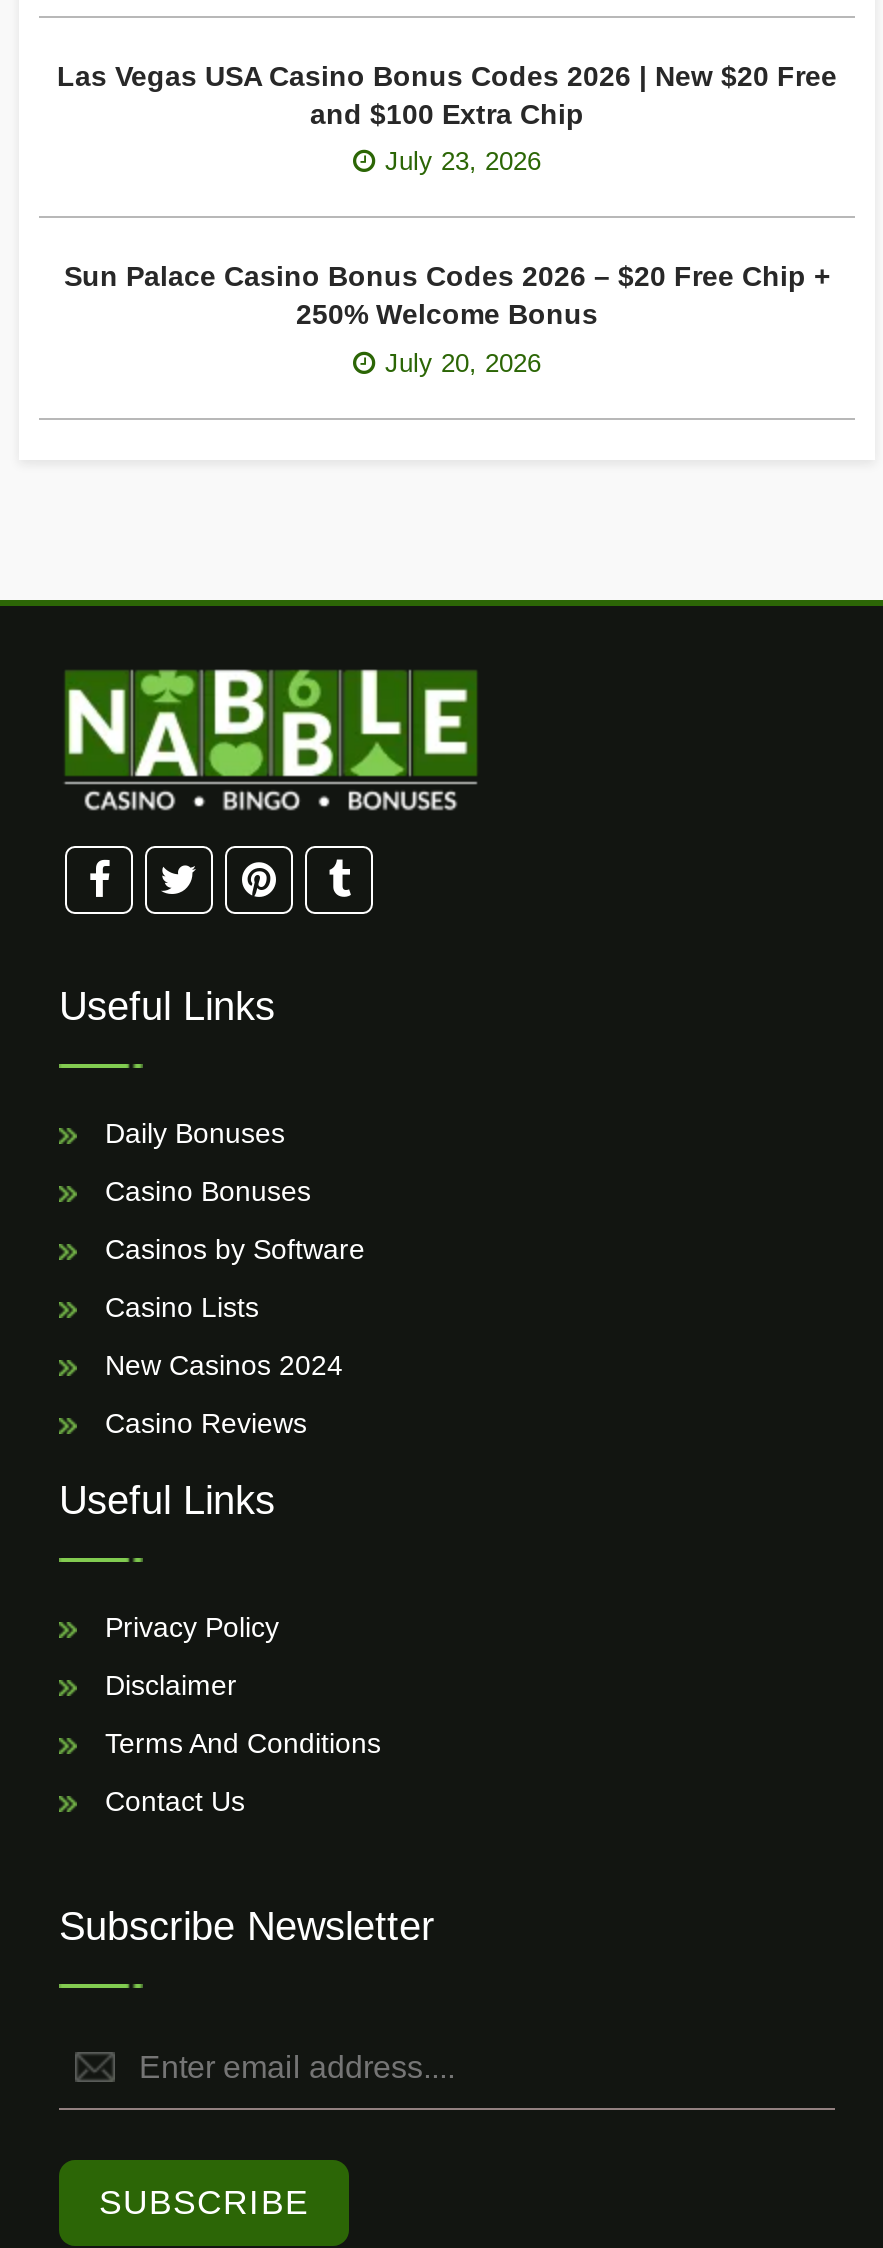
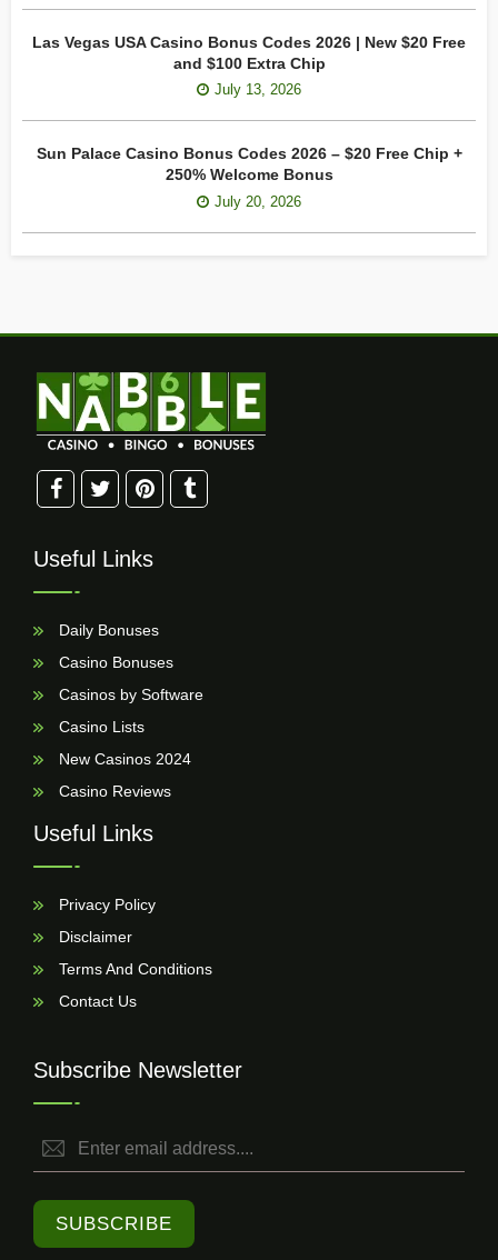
- July 23, 2026
+ July 13, 2026
